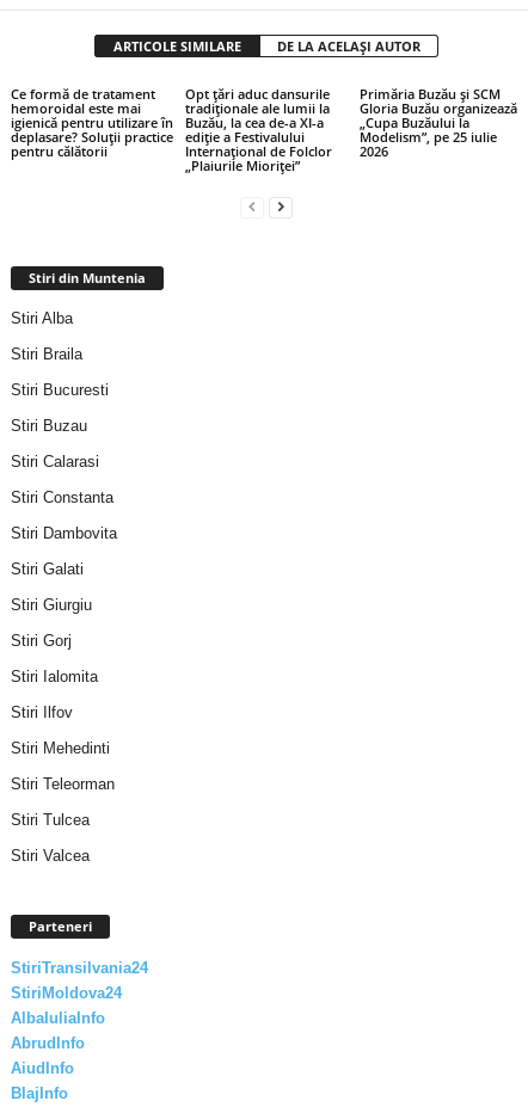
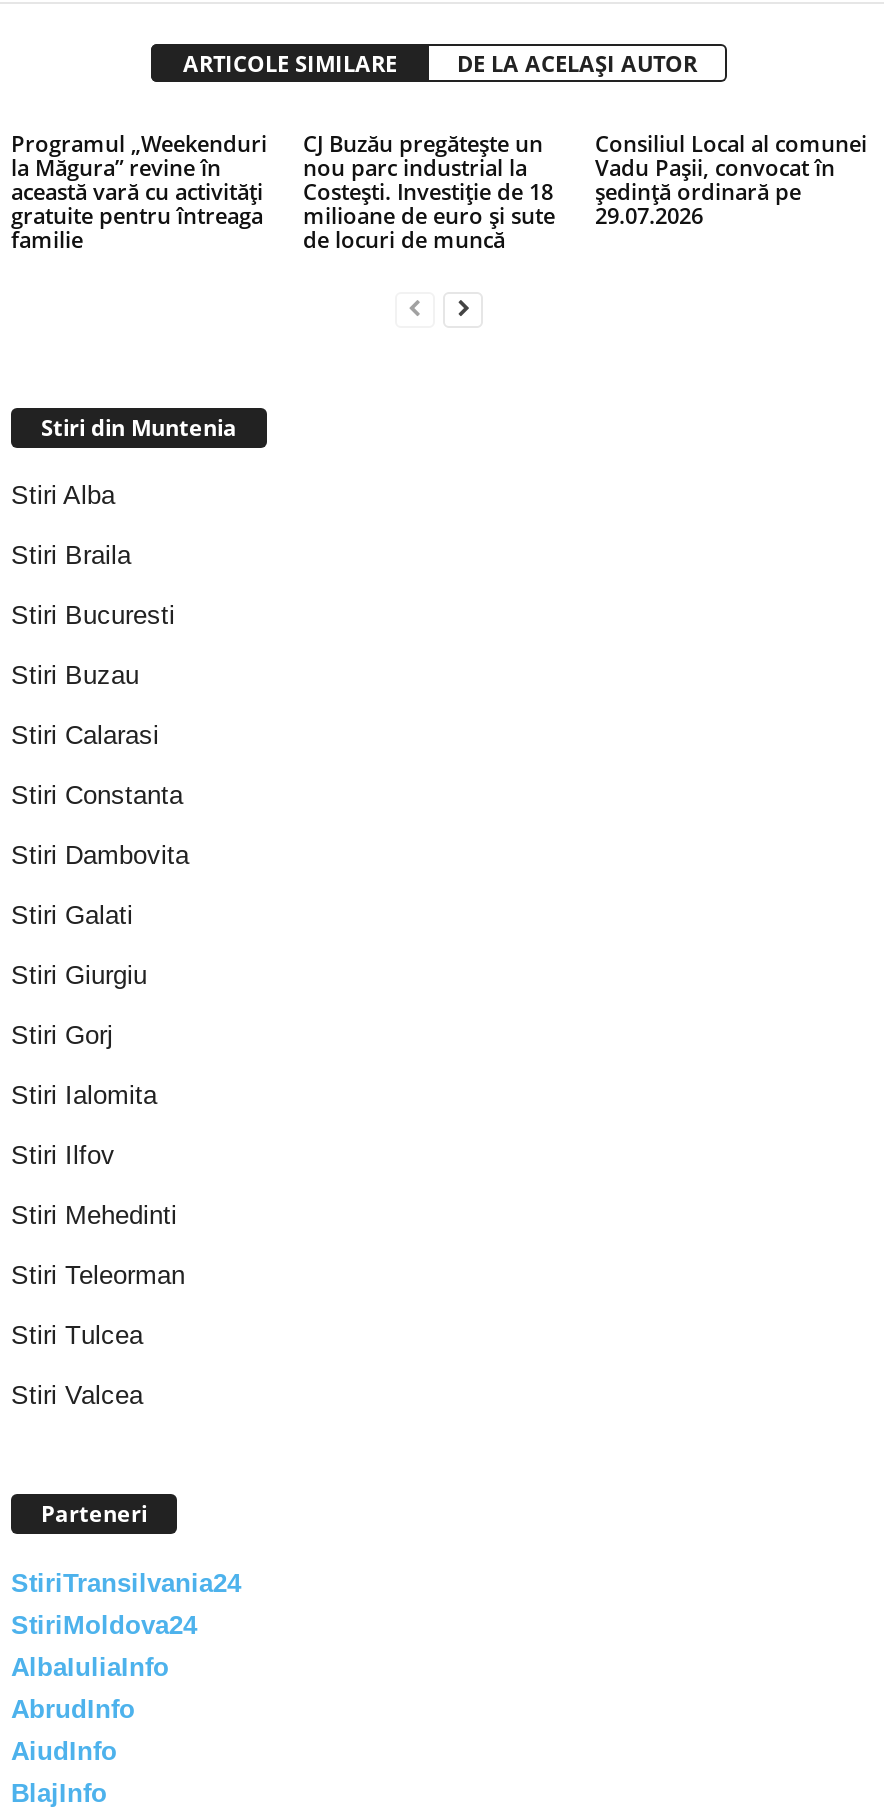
- Ce formă de tratament
- hemoroidal este mai
- igienică pentru utilizare în
- deplasare? Soluții practice
- pentru călătorii
+ Programul „Weekenduri
+ la Măgura” revine în
+ această vară cu activități
+ gratuite pentru întreaga
+ familie

- Opt țări aduc dansurile
- tradiționale ale lumii la
- Buzău, la cea de-a XI-a
- ediție a Festivalului
- Internațional de Folclor
- „Plaiurile Mioriței”
+ CJ Buzău pregătește un
+ nou parc industrial la
+ Costești. Investiție de 18
+ milioane de euro și sute
+ de locuri de muncă

- Primăria Buzău și SCM
- Gloria Buzău organizează
- „Cupa Buzăului la
- Modelism”, pe 25 iulie
- 2026
+ Consiliul Local al comunei
+ Vadu Paşii, convocat în
+ şedinţă ordinară pe
+ 29.07.2026
